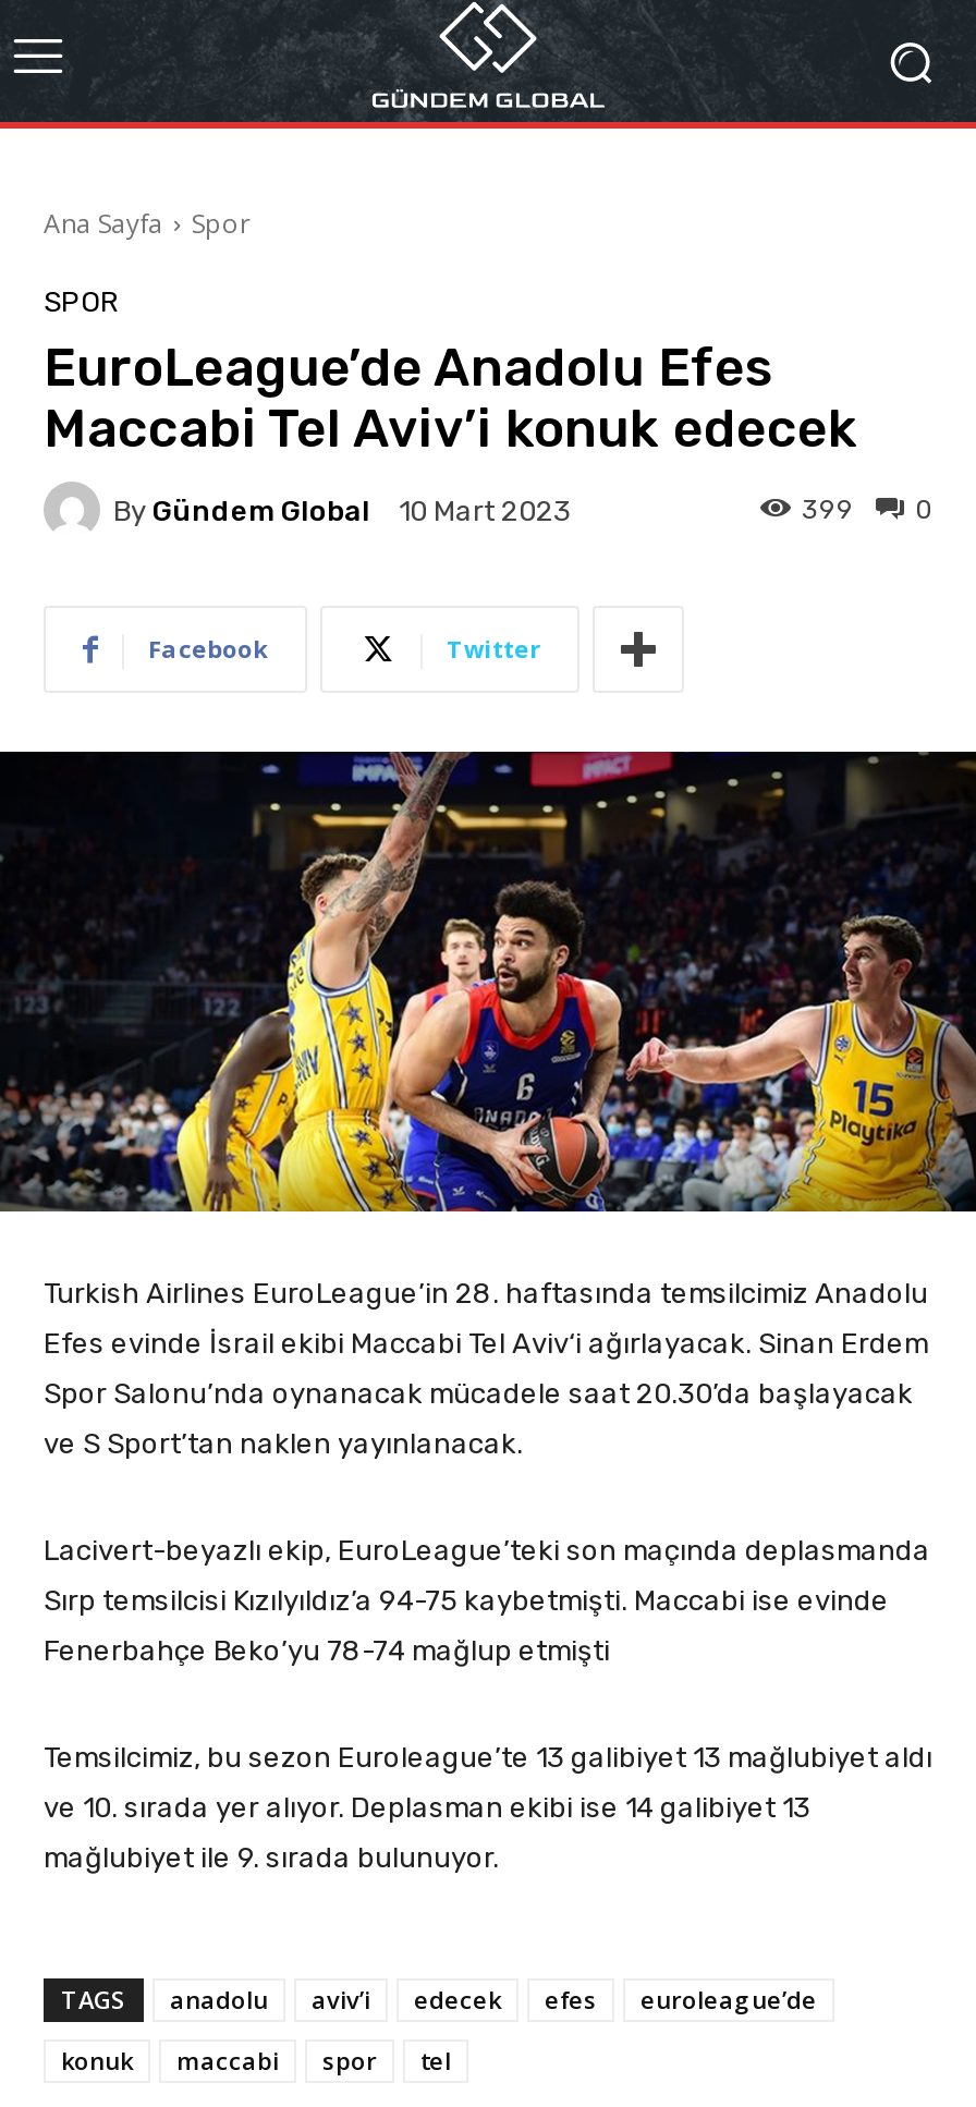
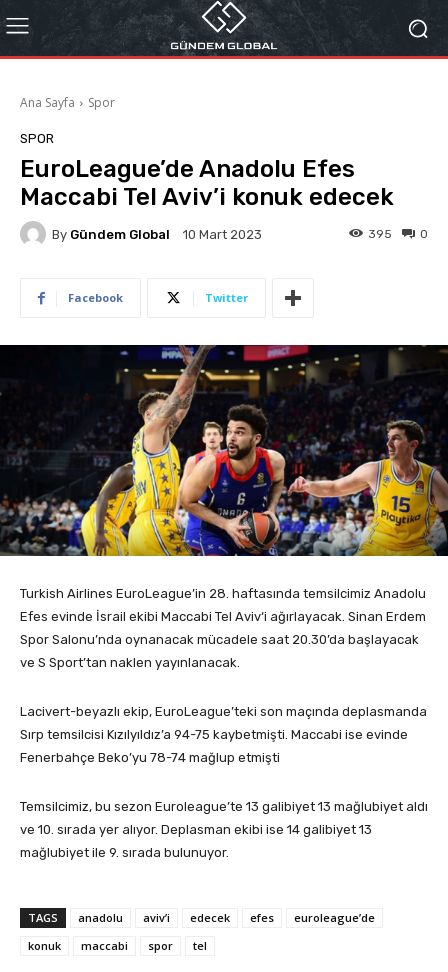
- 399 0
+ 395 0
